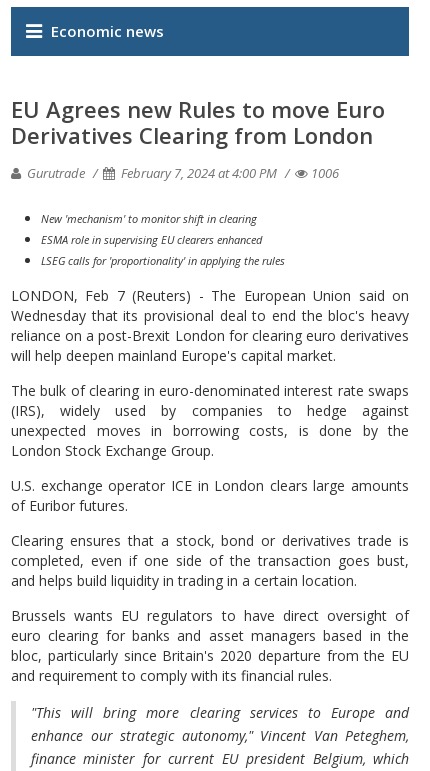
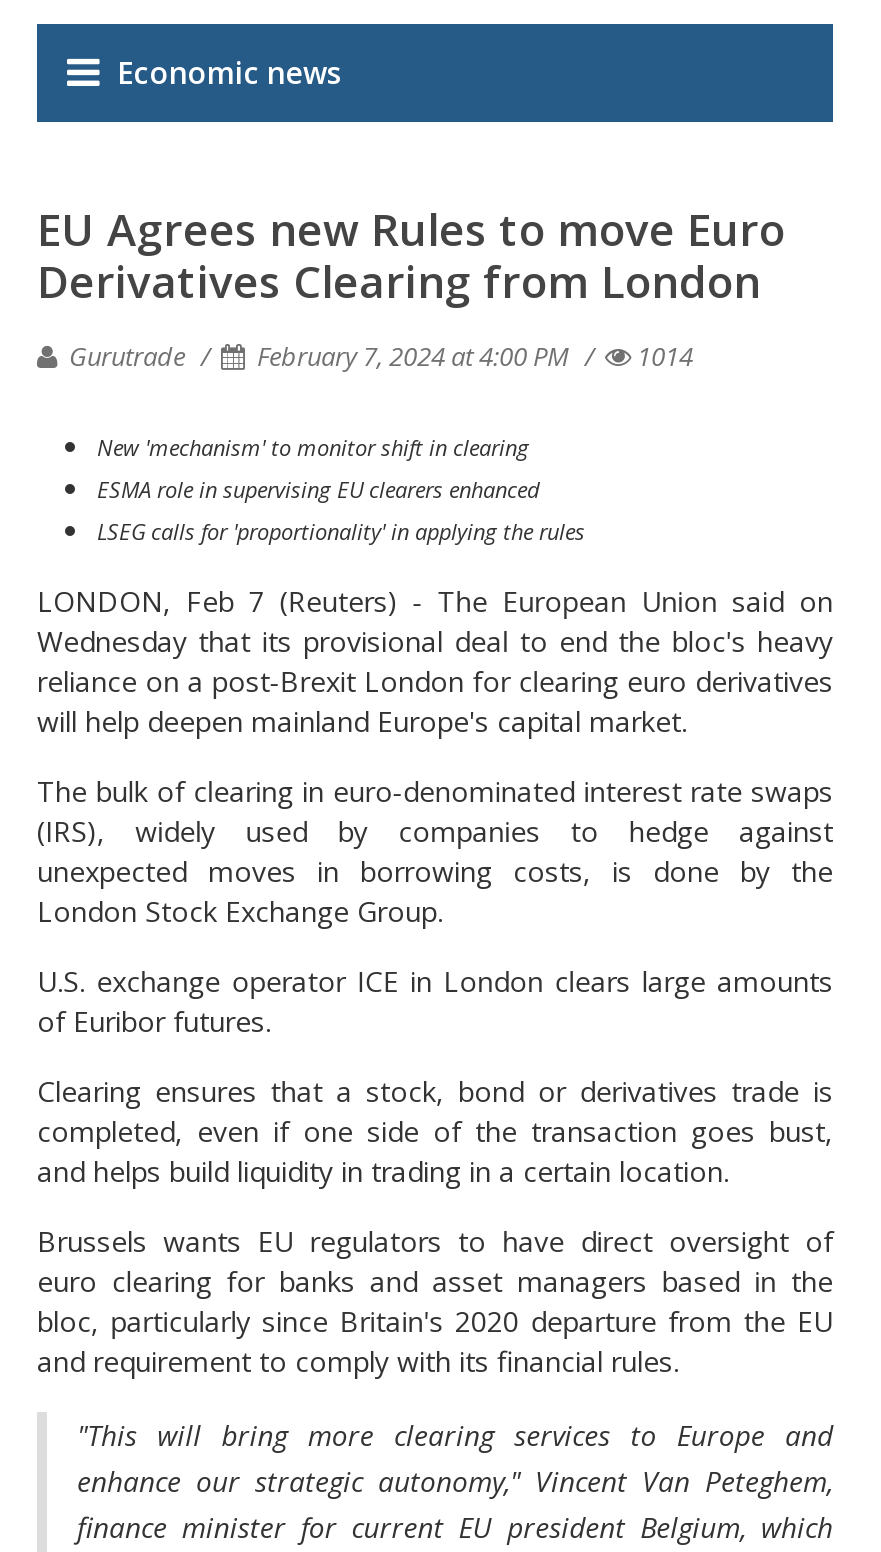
- Gurutrade February 7, 2024 at 4:00 PM 1006
+ Gurutrade February 7, 2024 at 4:00 PM 1014
